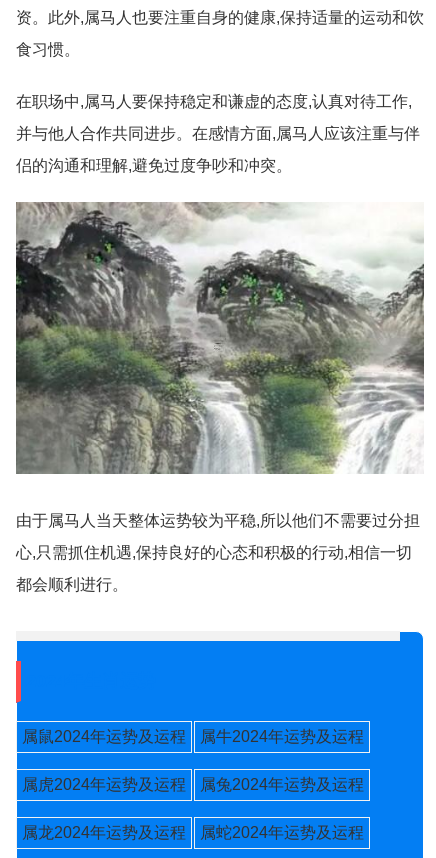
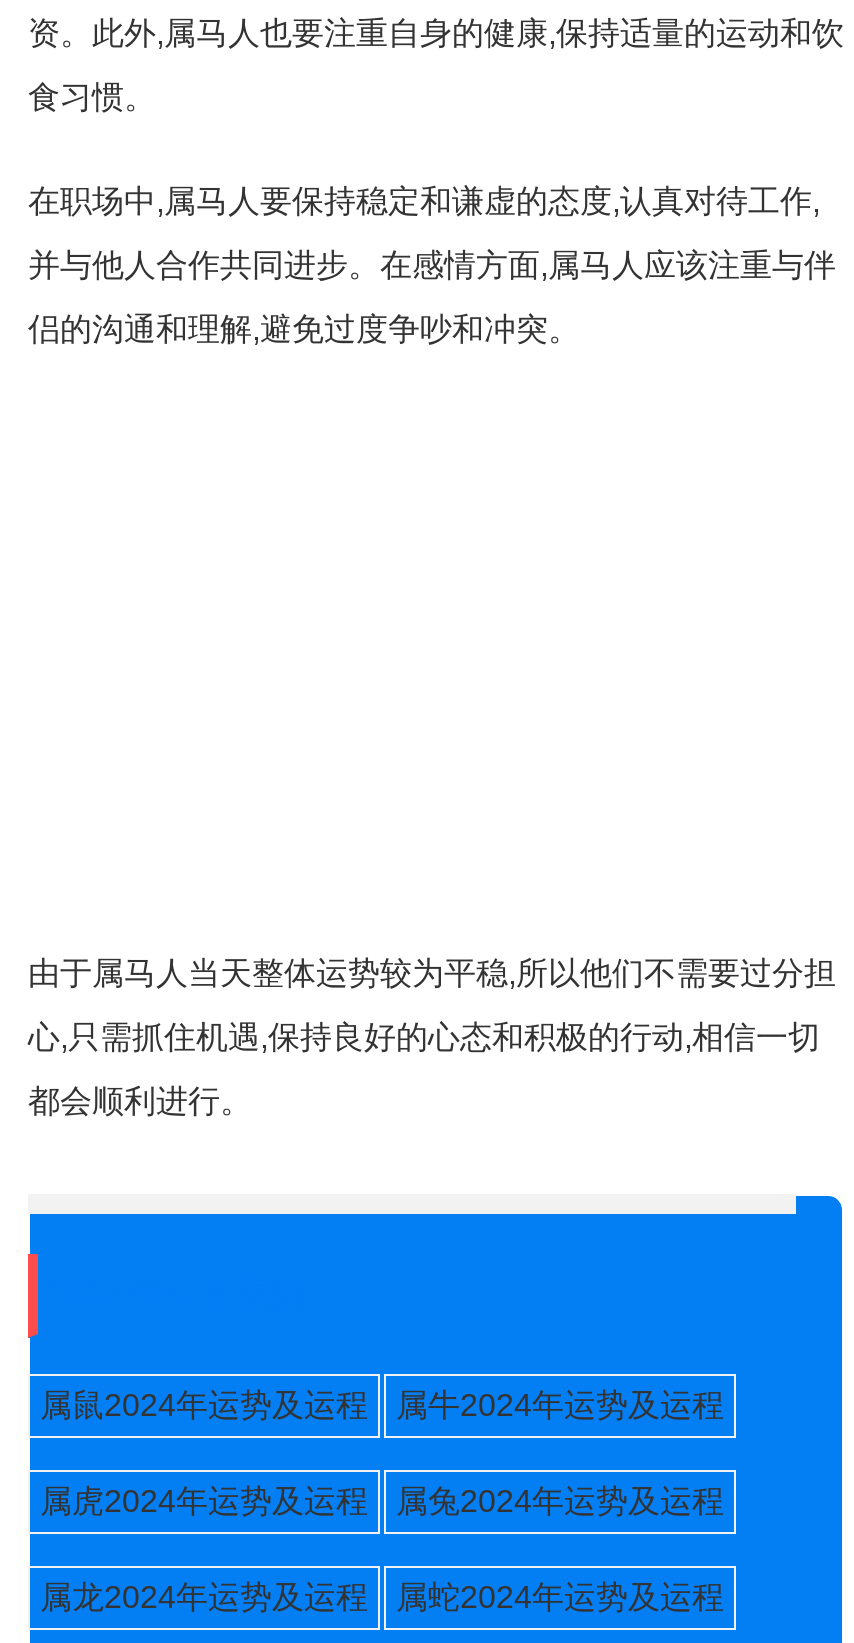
- [image]
